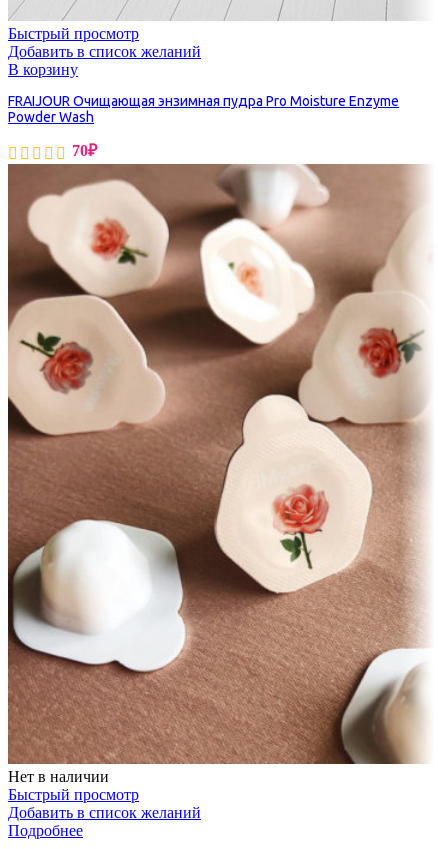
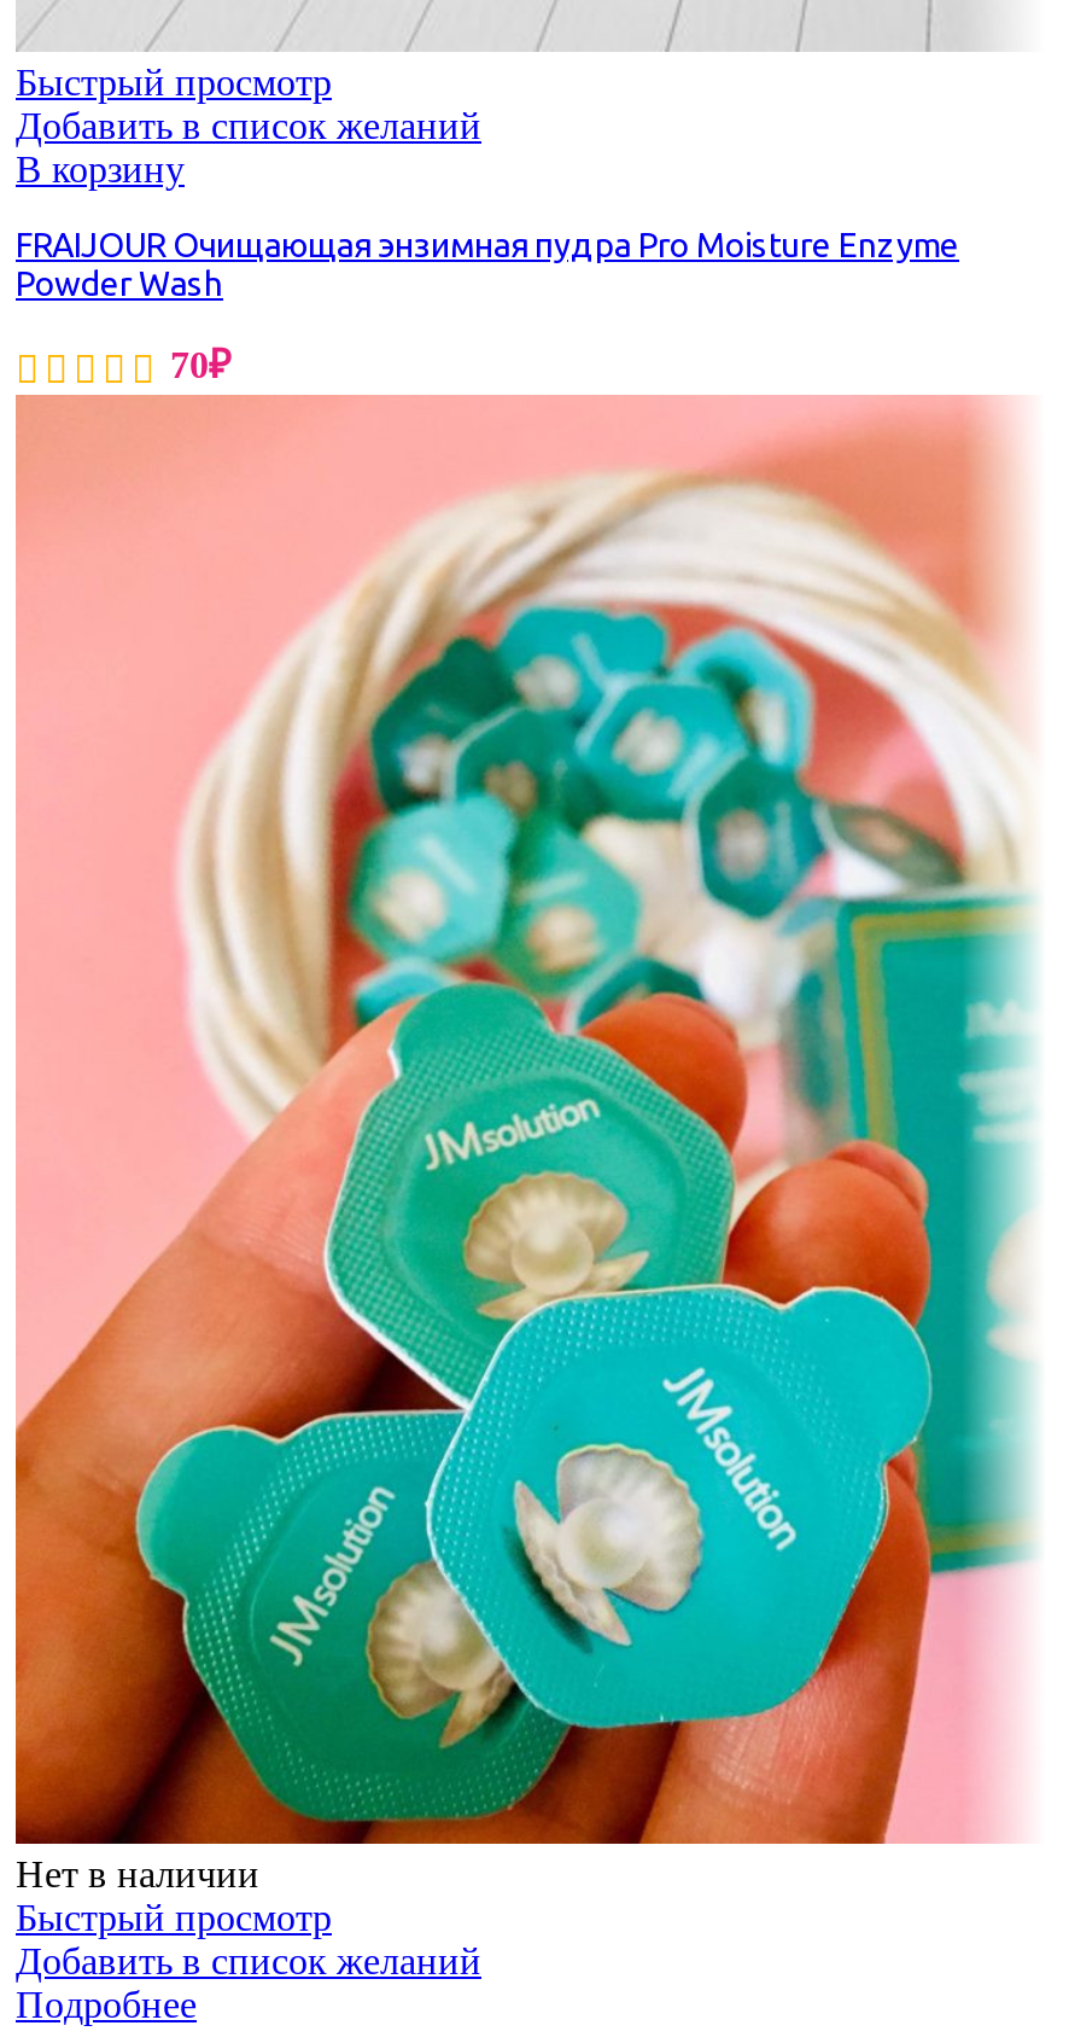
- [image]
+ [image]
